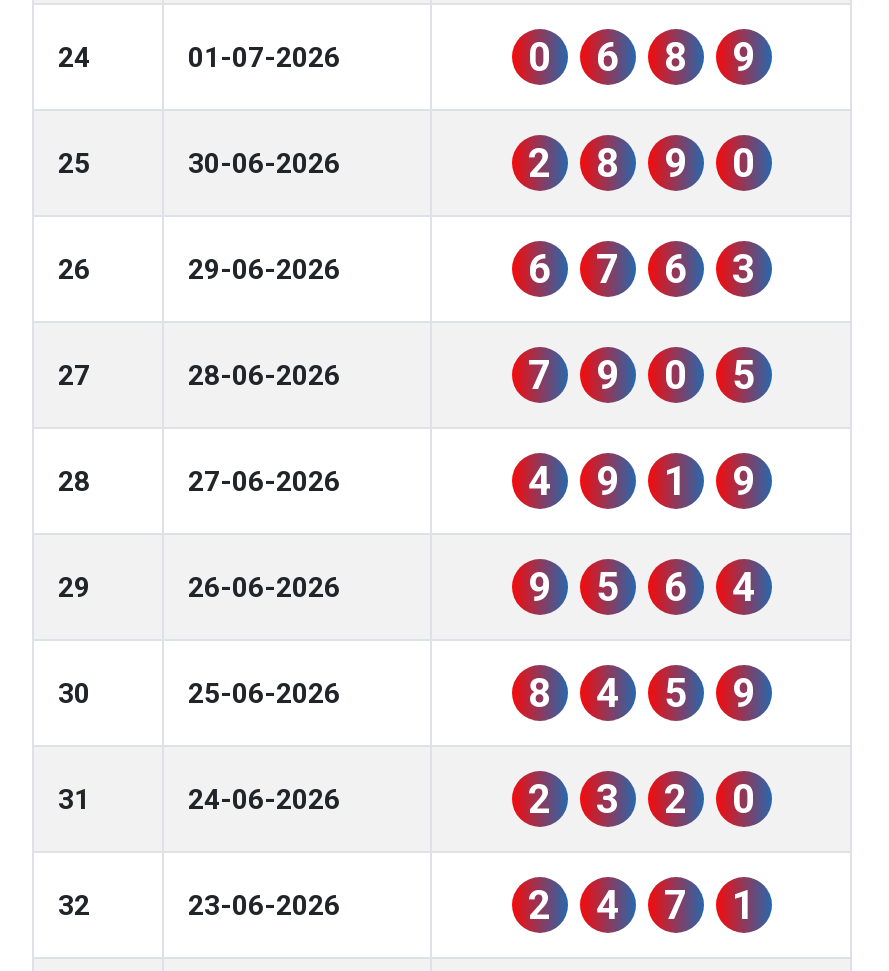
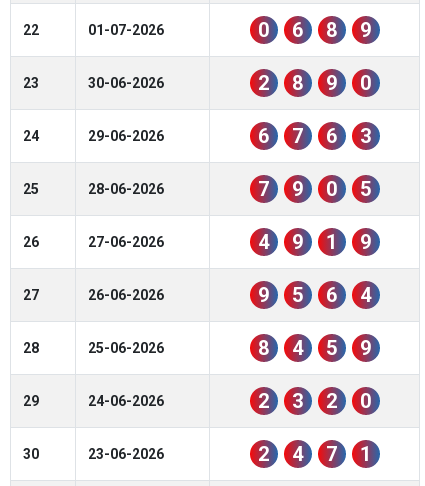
- 24
+ 22

- 25
+ 23

- 26
+ 24

- 27
+ 25

- 28
+ 26

- 29
+ 27

- 30
+ 28

- 31
+ 29

- 32
+ 30
